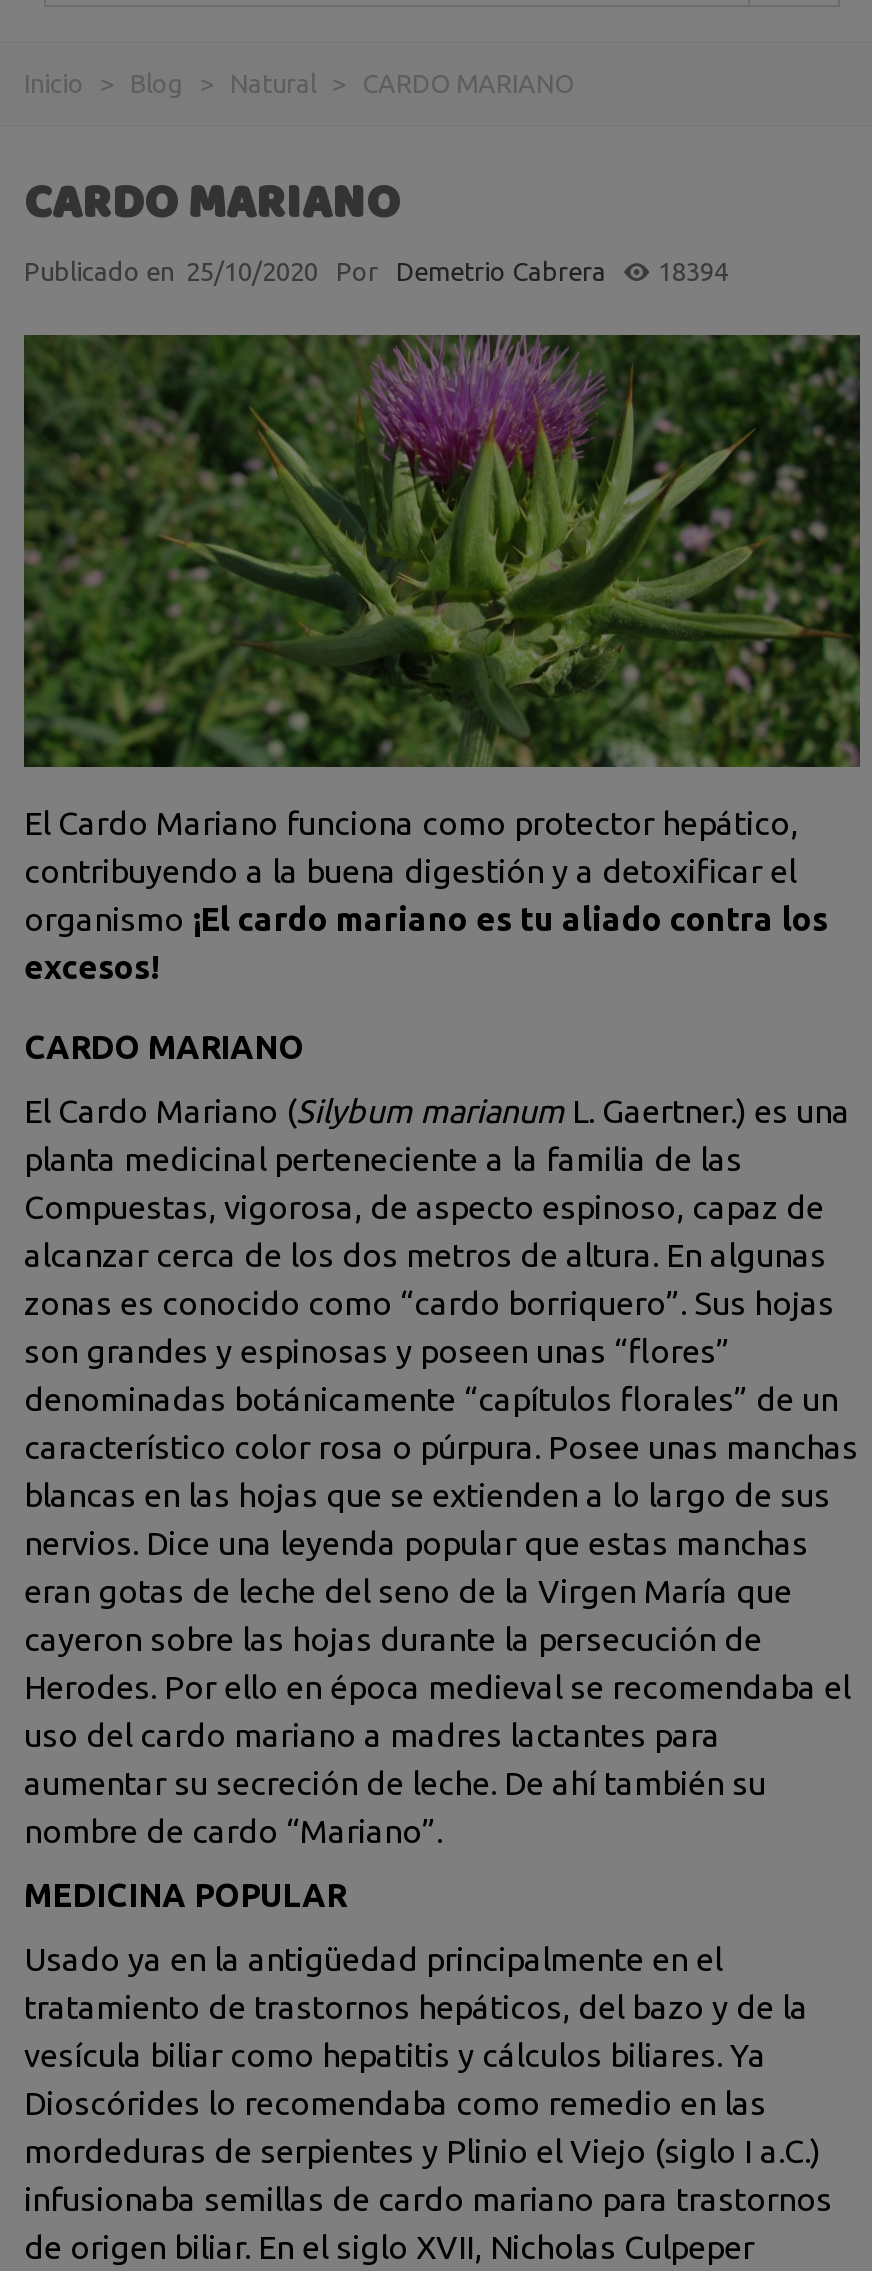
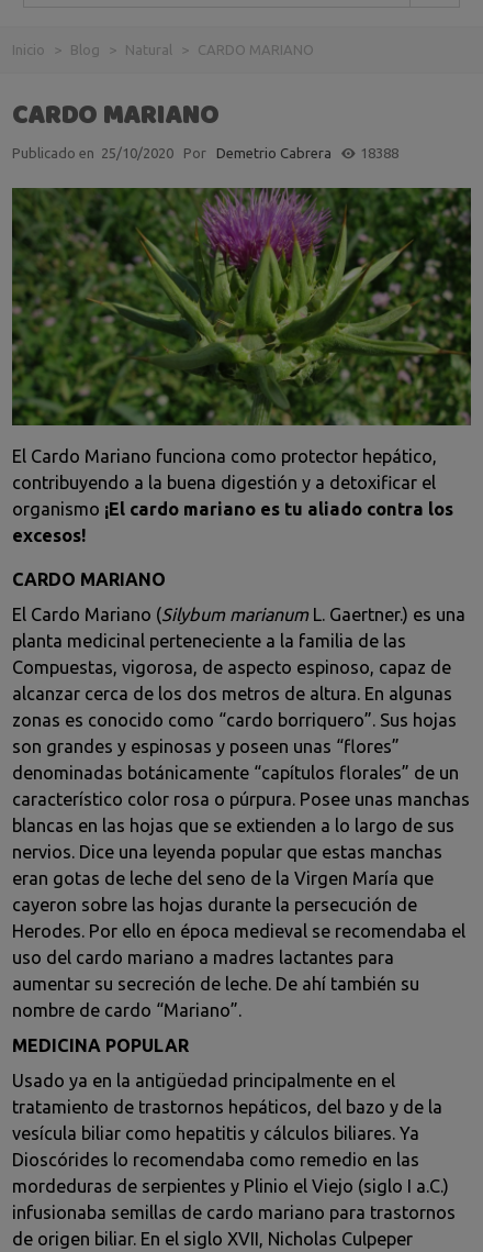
- Publicado en 25/10/2020 Por Demetrio Cabrera 18394
+ Publicado en 25/10/2020 Por Demetrio Cabrera 18388
